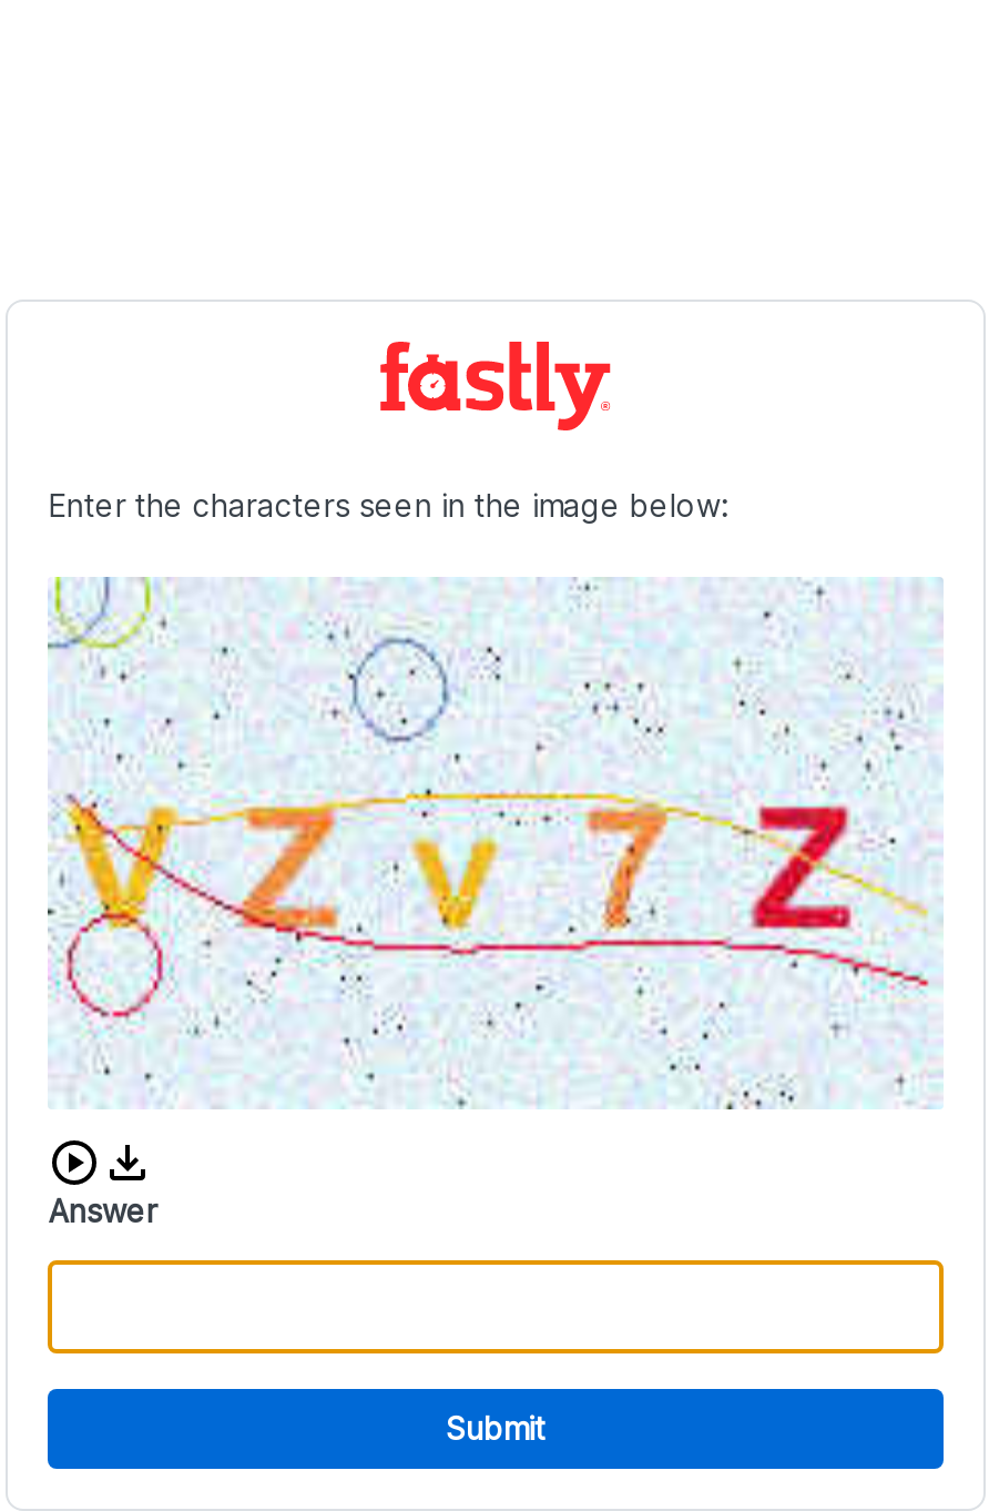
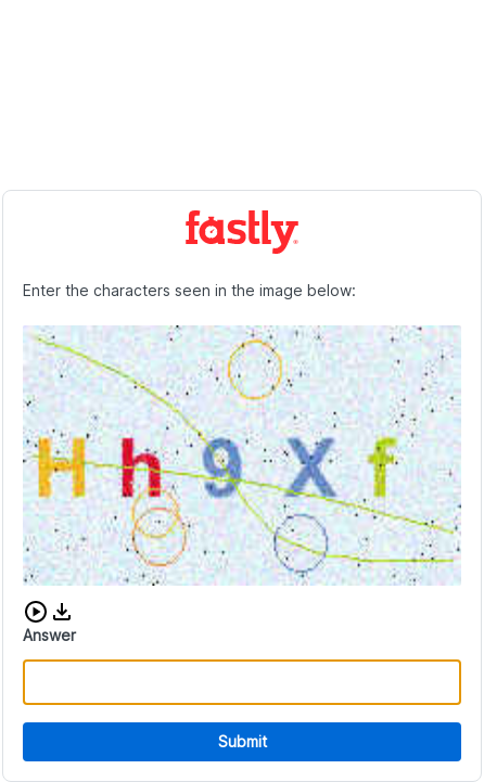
- [image]
+ [image]
